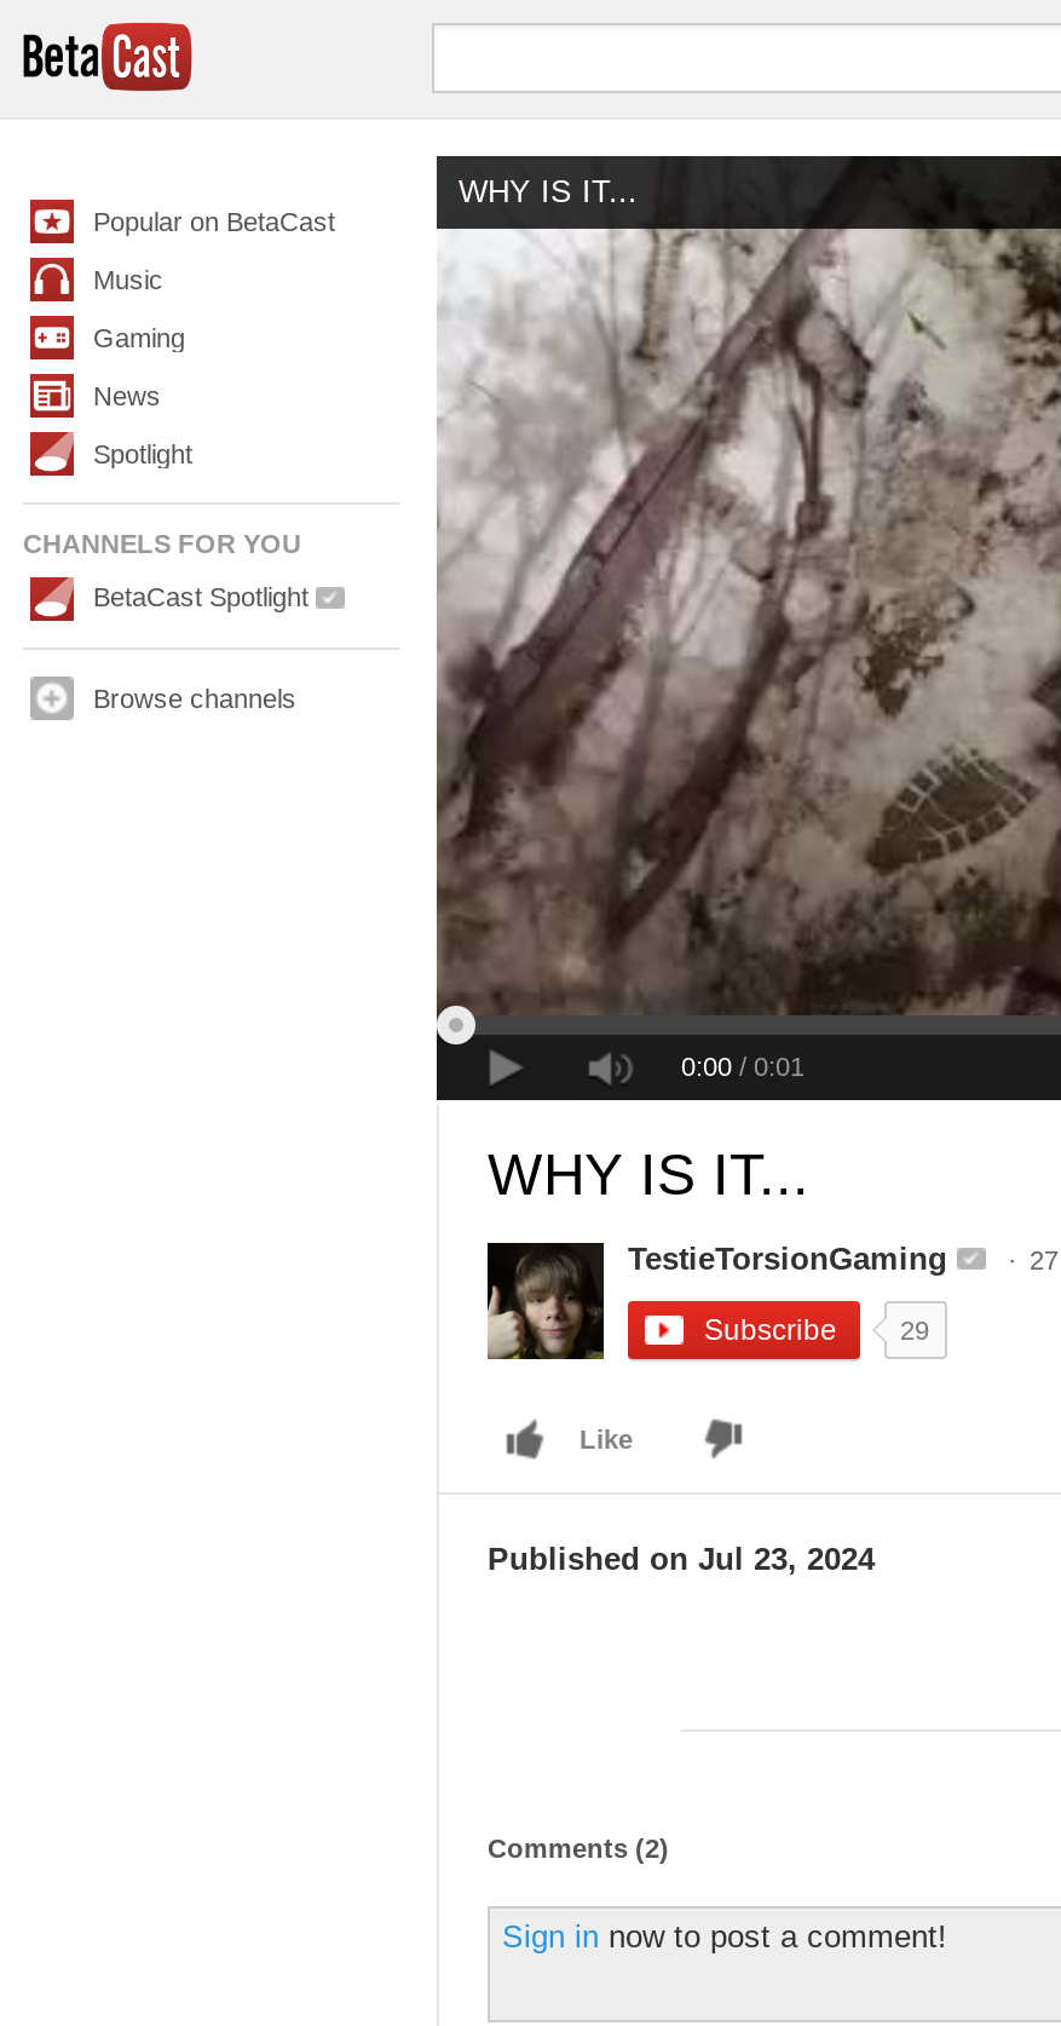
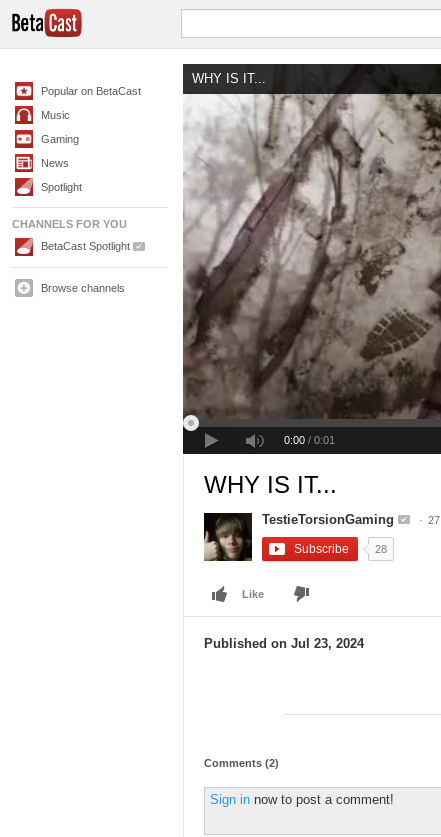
- 29
+ 28
